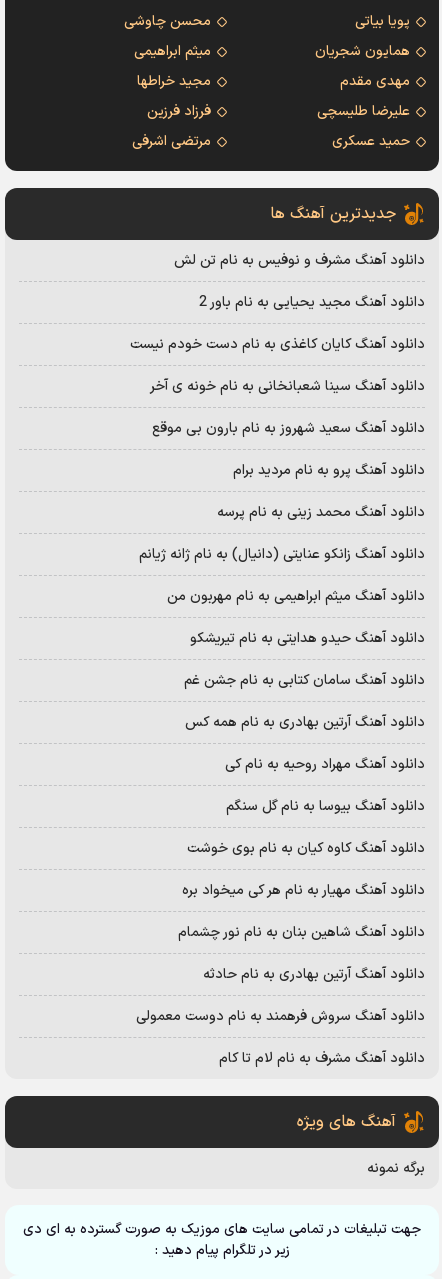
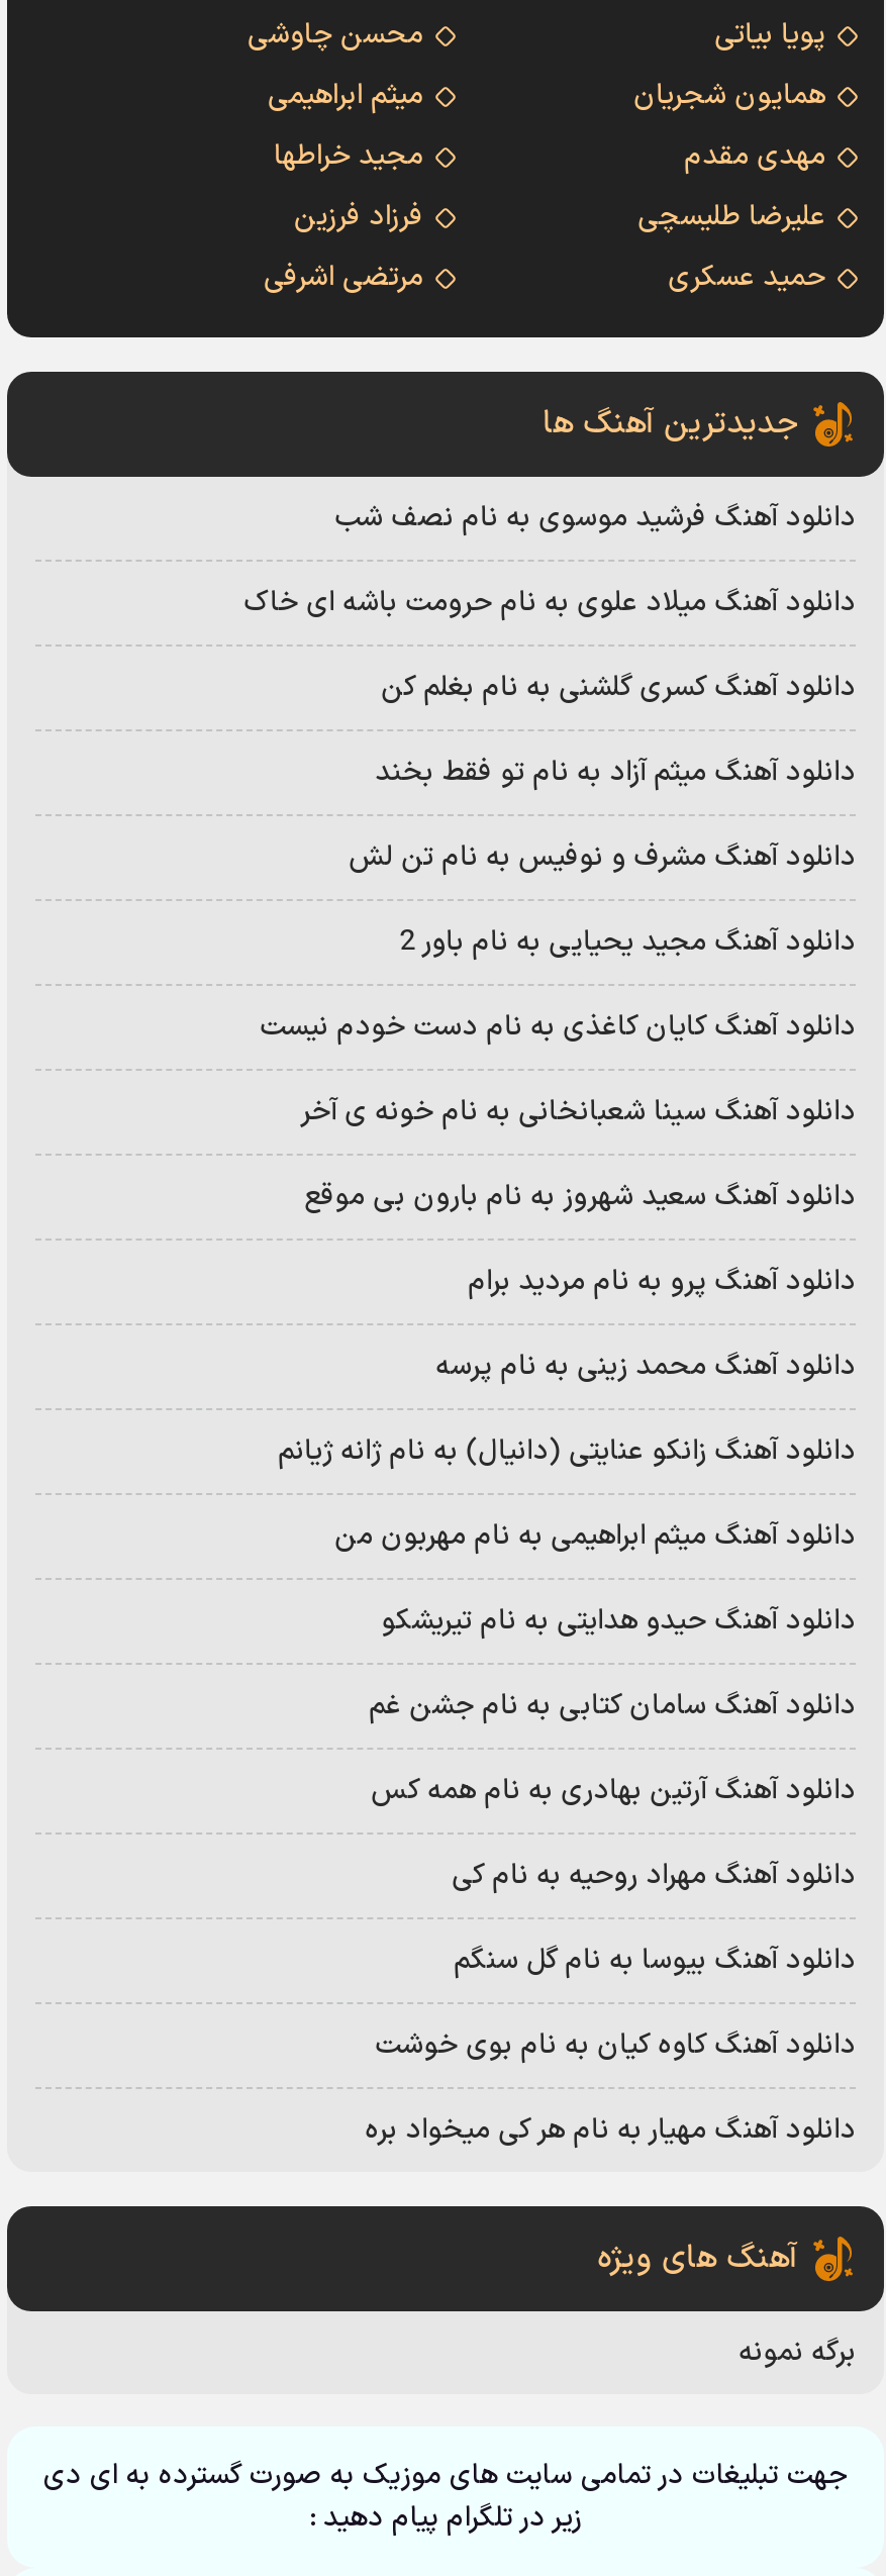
+ دانلود آهنگ فرشید موسوی به نام نصف شب
+ دانلود آهنگ میلاد علوی به نام حرومت باشه ای خاک
+ دانلود آهنگ کسری گلشنی به نام بغلم کن
+ دانلود آهنگ میثم آزاد به نام تو فقط بخند

moved down: دانلود آهنگ مشرف و نوفیس به نام تن لش | دانلود آهنگ مجید یحیایی به نام باور 2 | دانلود آهنگ کایان کاغذی به نام دست خودم نیست | ... | دانلود آهنگ کاوه کیان به نام بوی خوشت | دانلود آهنگ مهیار به نام هر کی میخواد بره

- دانلود آهنگ شاهین بنان به نام نور چشمام
- دانلود آهنگ آرتین بهادری به نام حادثه
- دانلود آهنگ سروش فرهمند به نام دوست معمولی
- دانلود آهنگ مشرف به نام لام تا کام
